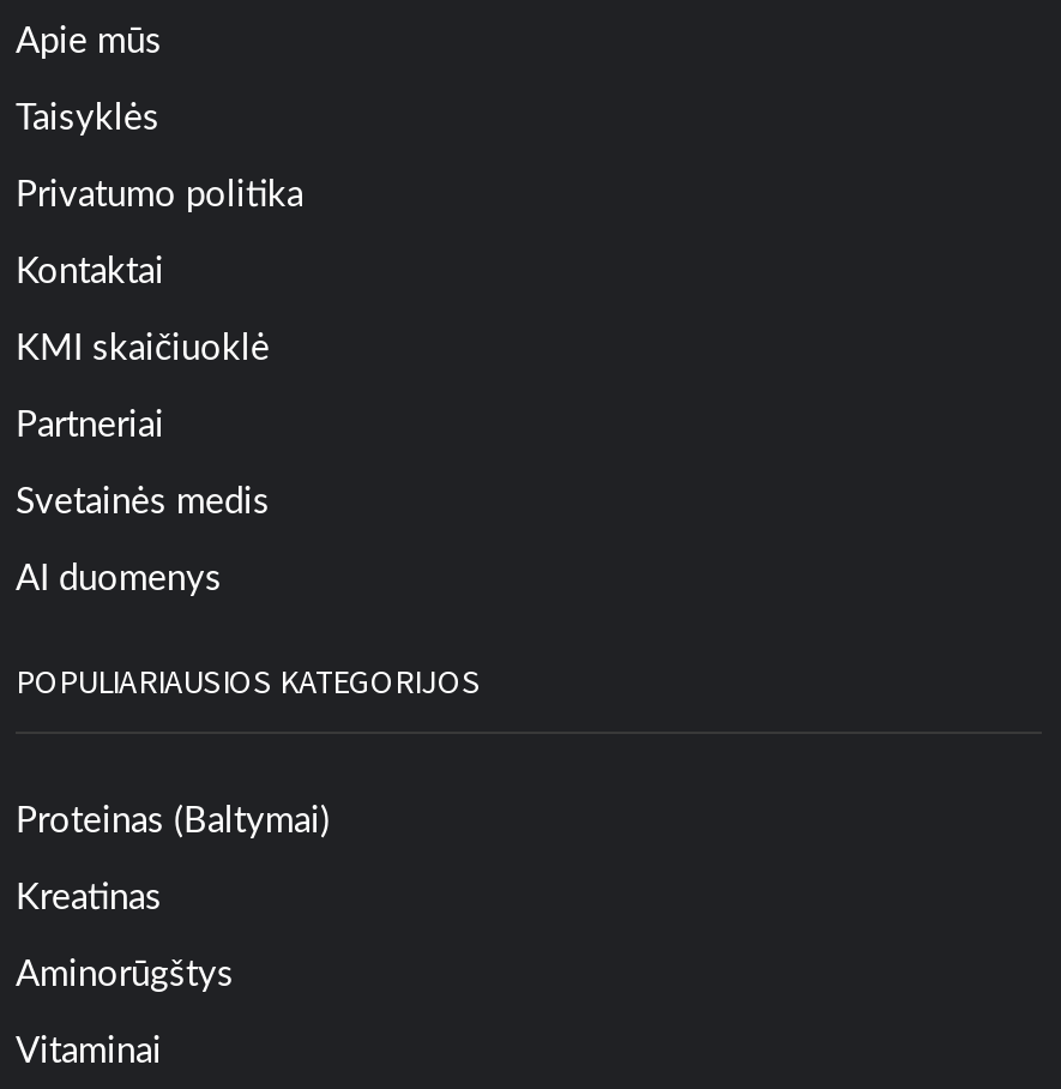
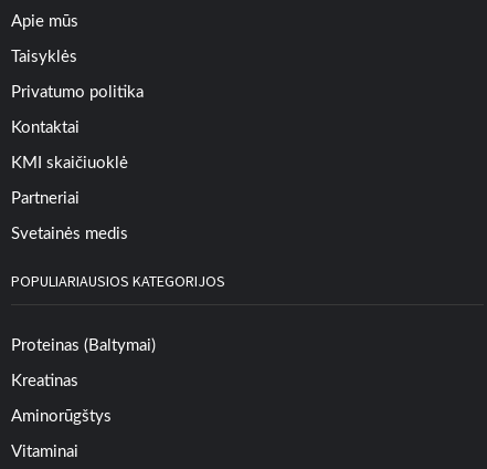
- AI duomenys
